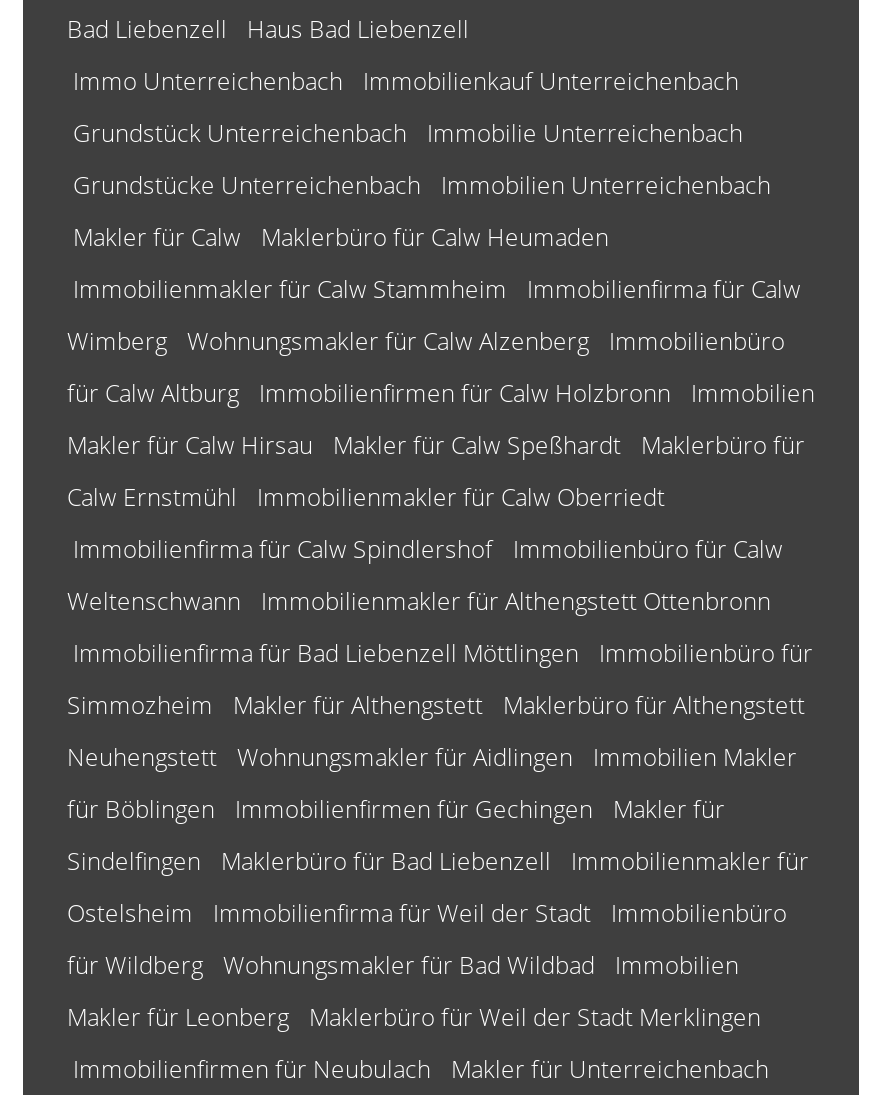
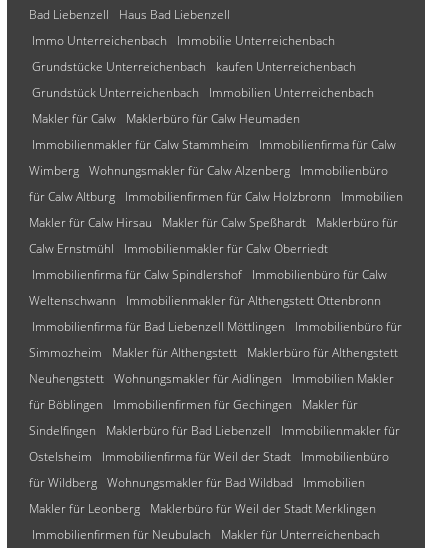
- Immo Unterreichenbach Immobilienkauf Unterreichenbach
+ Immo Unterreichenbach Immobilie Unterreichenbach

- Grundstück Unterreichenbach Immobilie Unterreichenbach
+ Grundstücke Unterreichenbach kaufen Unterreichenbach

- Grundstücke Unterreichenbach Immobilien Unterreichenbach
+ Grundstück Unterreichenbach Immobilien Unterreichenbach
